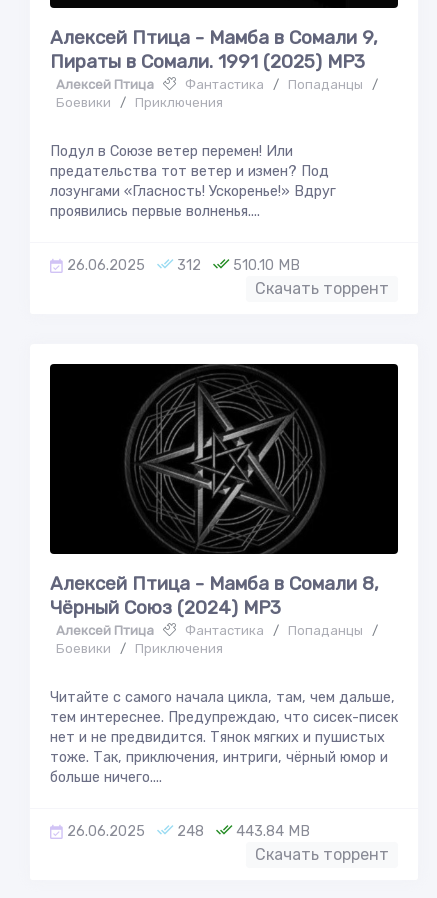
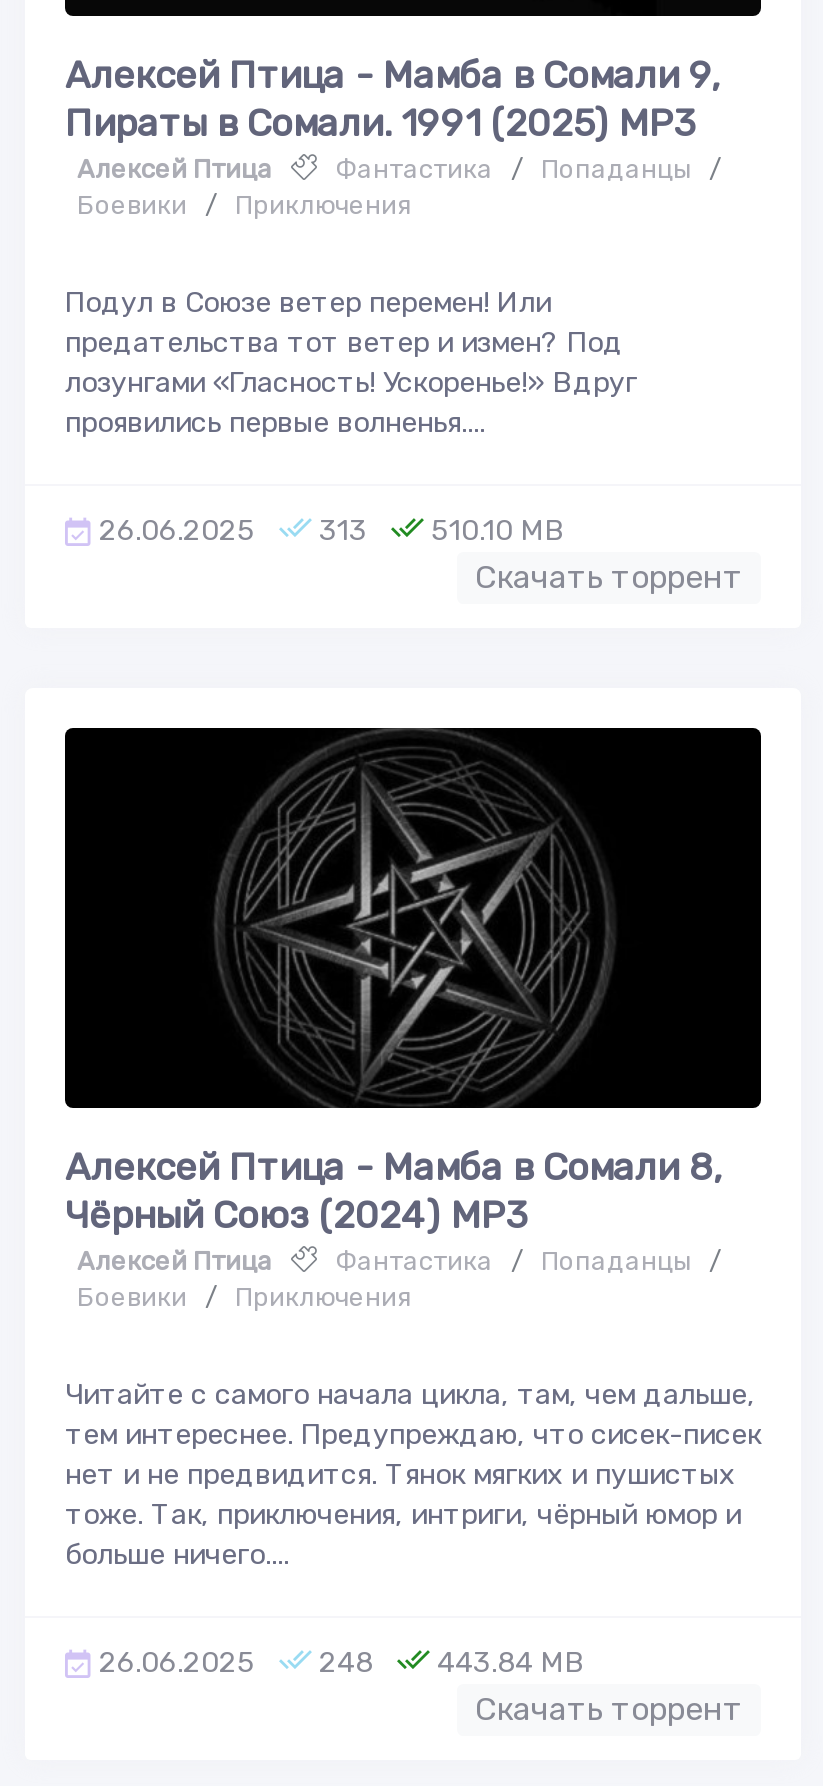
- 26.06.2025 312 510.10 MB
+ 26.06.2025 313 510.10 MB
